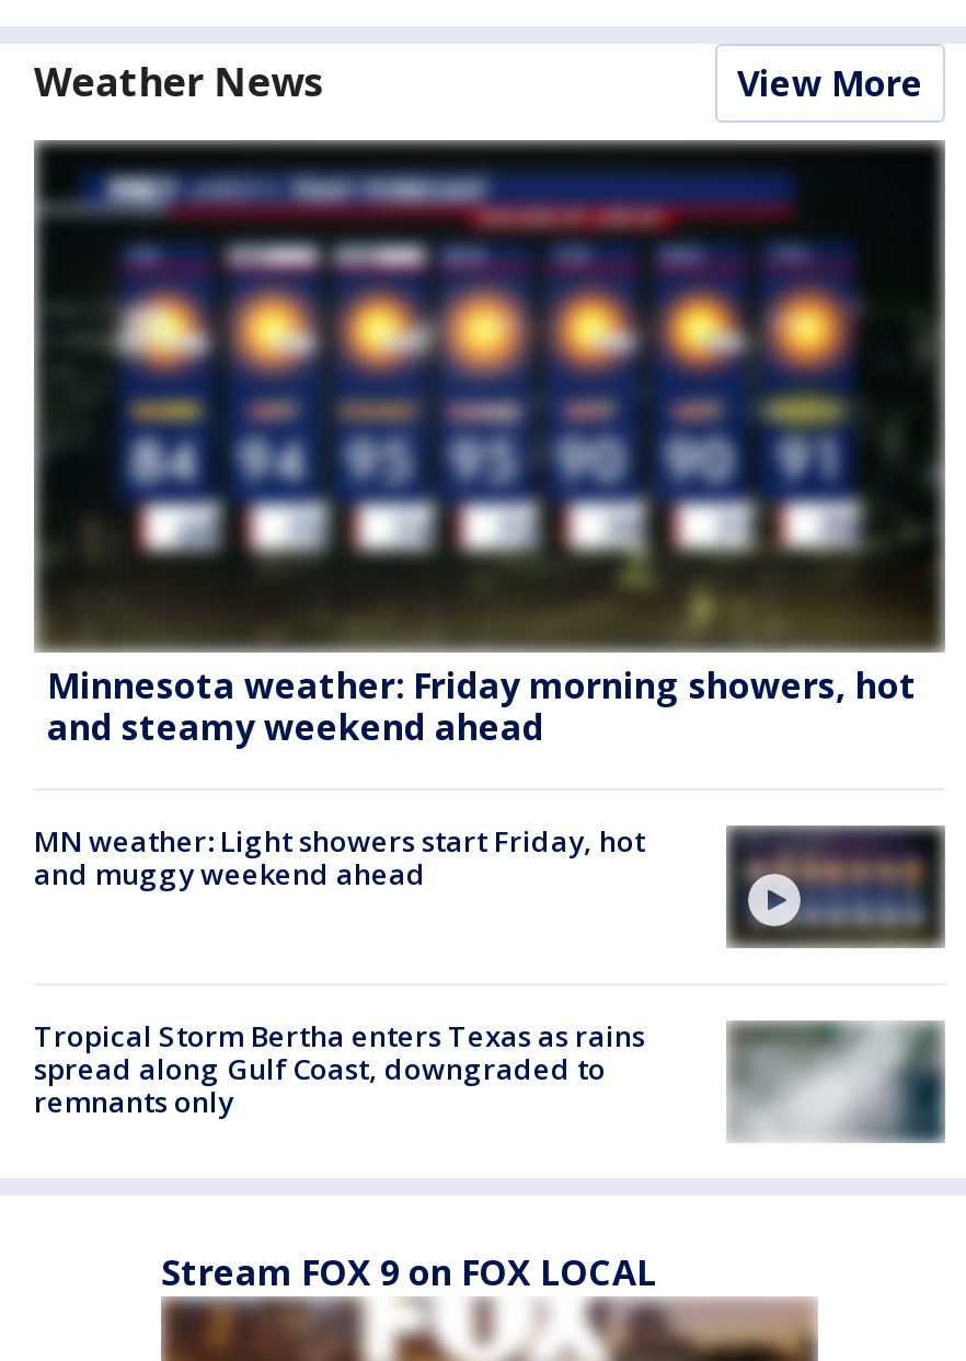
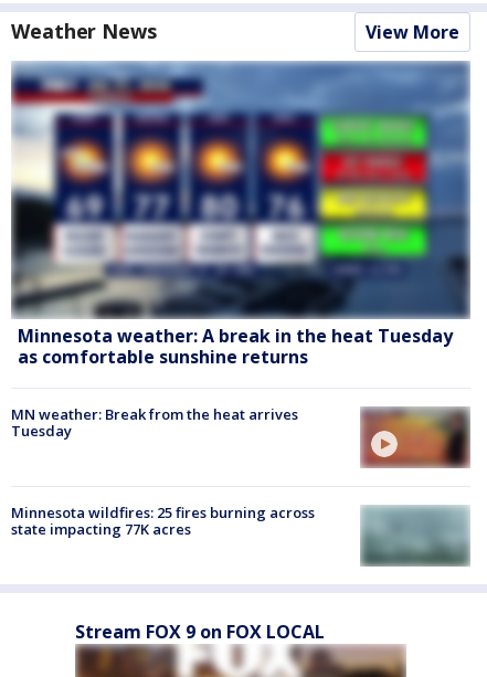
- [image]
- Minnesota weather: Friday morning showers, hot
- and steamy weekend ahead
+ [image]
+ Minnesota weather: A break in the heat Tuesday
+ as comfortable sunshine returns

- MN weather: Light showers start Friday, hot
- and muggy weekend ahead
+ MN weather: Break from the heat arrives
+ Tuesday

- [image]
+ [image]

- Tropical Storm Bertha enters Texas as rains
- spread along Gulf Coast, downgraded to
- remnants only
+ Minnesota wildfires: 25 fires burning across
+ state impacting 77K acres

- [image]
+ [image]
